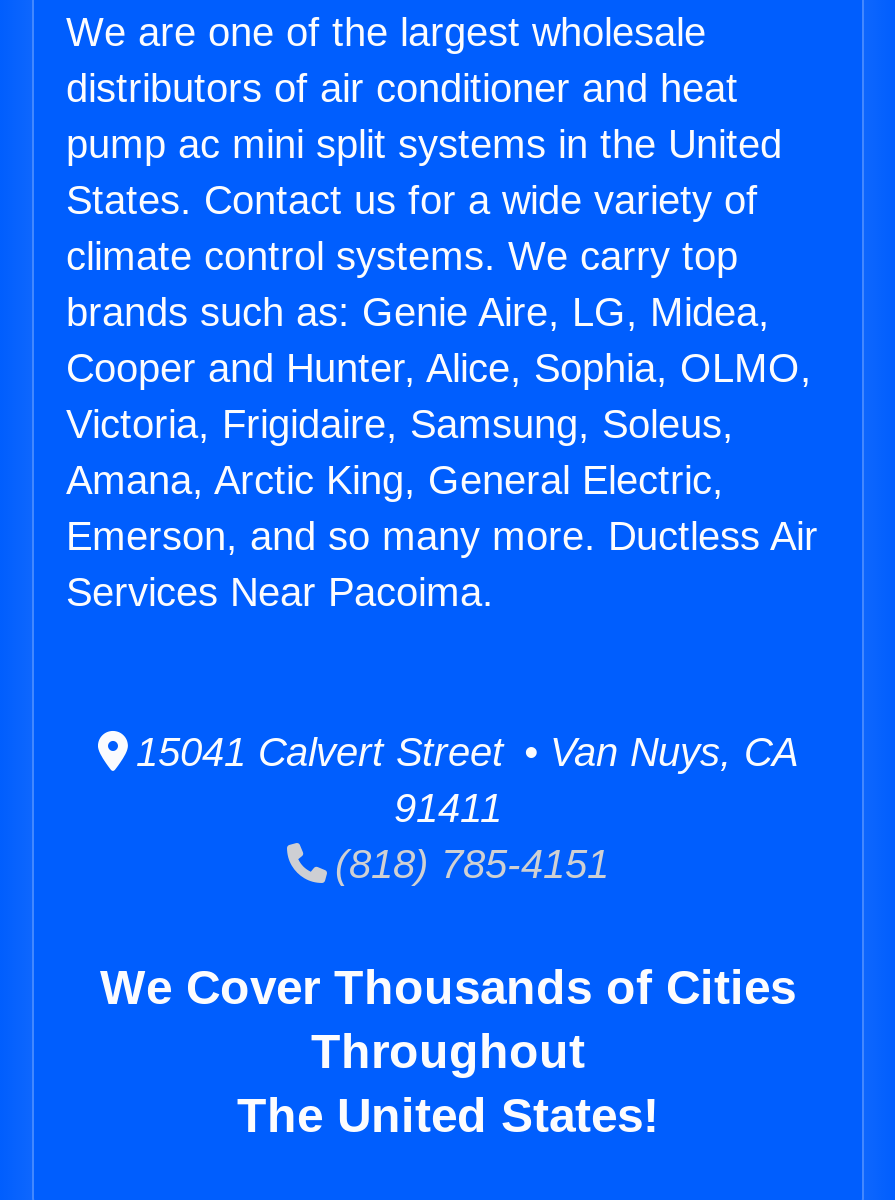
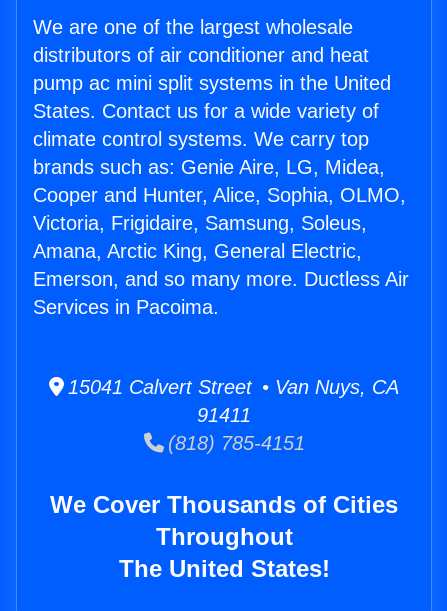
- Services Near Pacoima.
+ Services in Pacoima.
